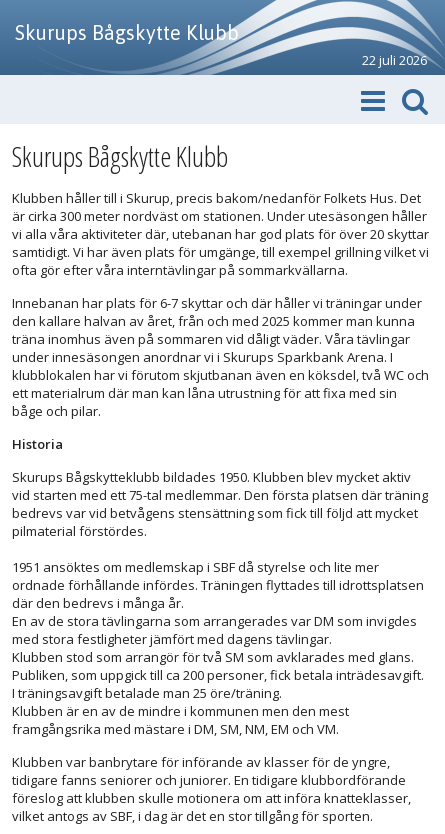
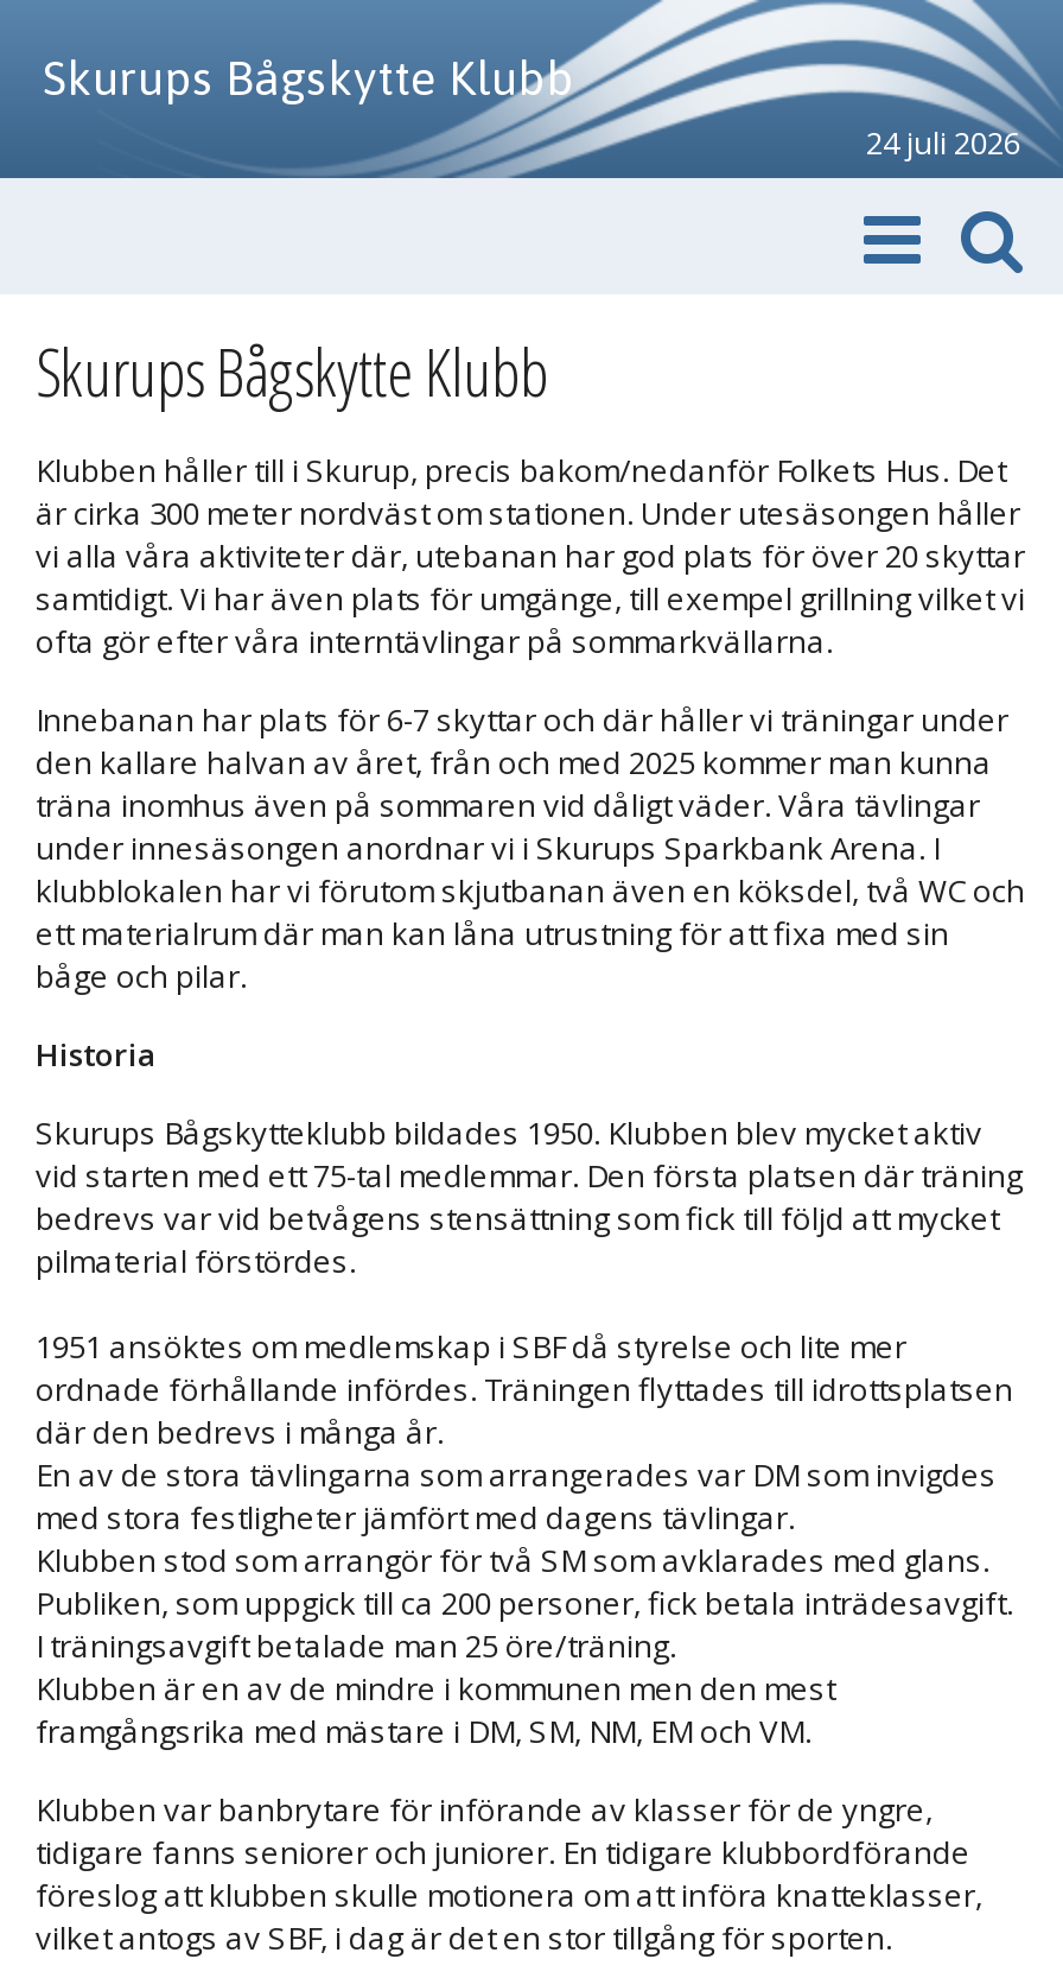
- 22 juli 2026
+ 24 juli 2026
